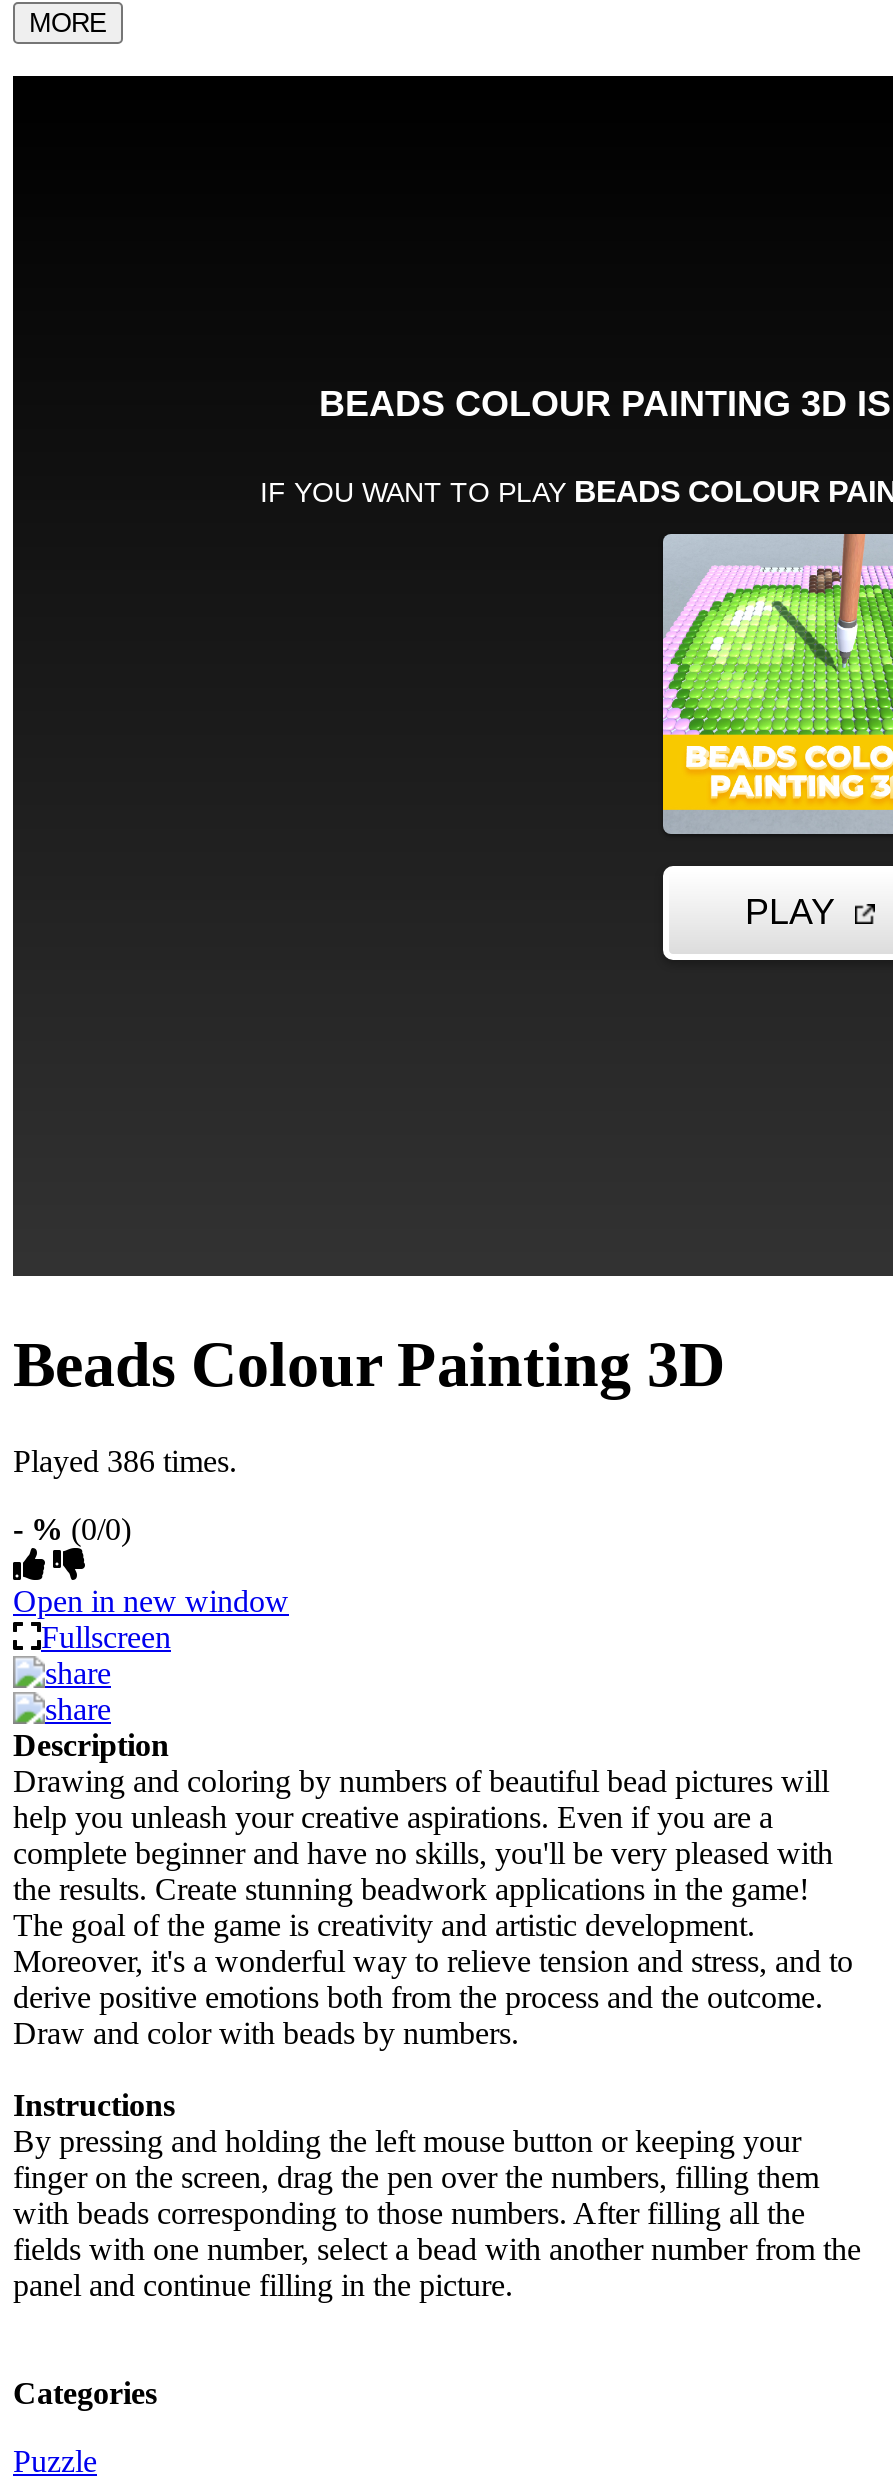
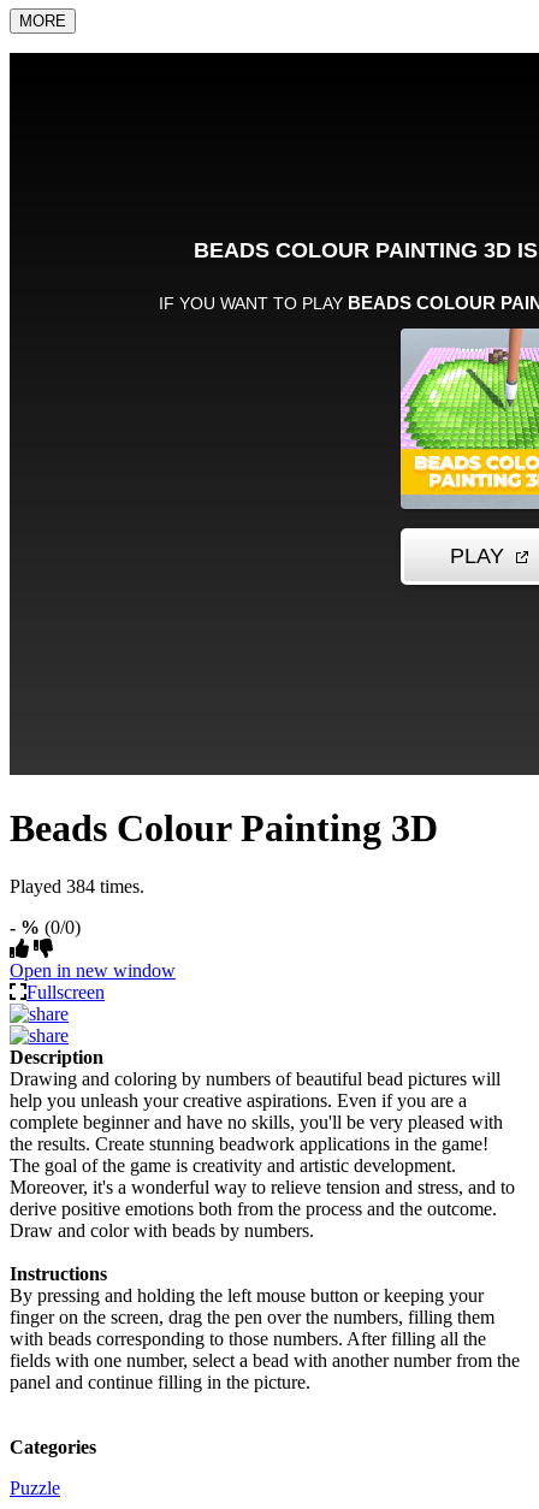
- Played 386 times.
+ Played 384 times.
